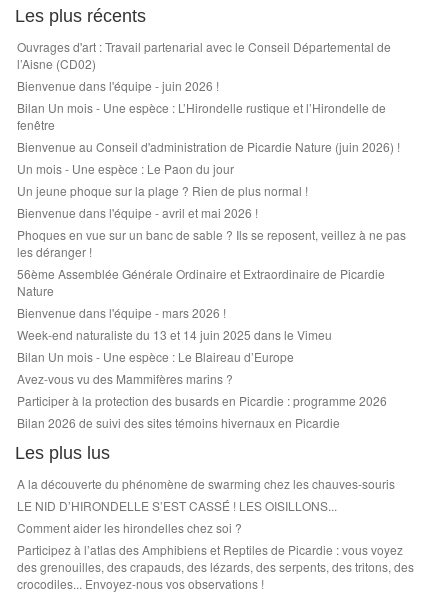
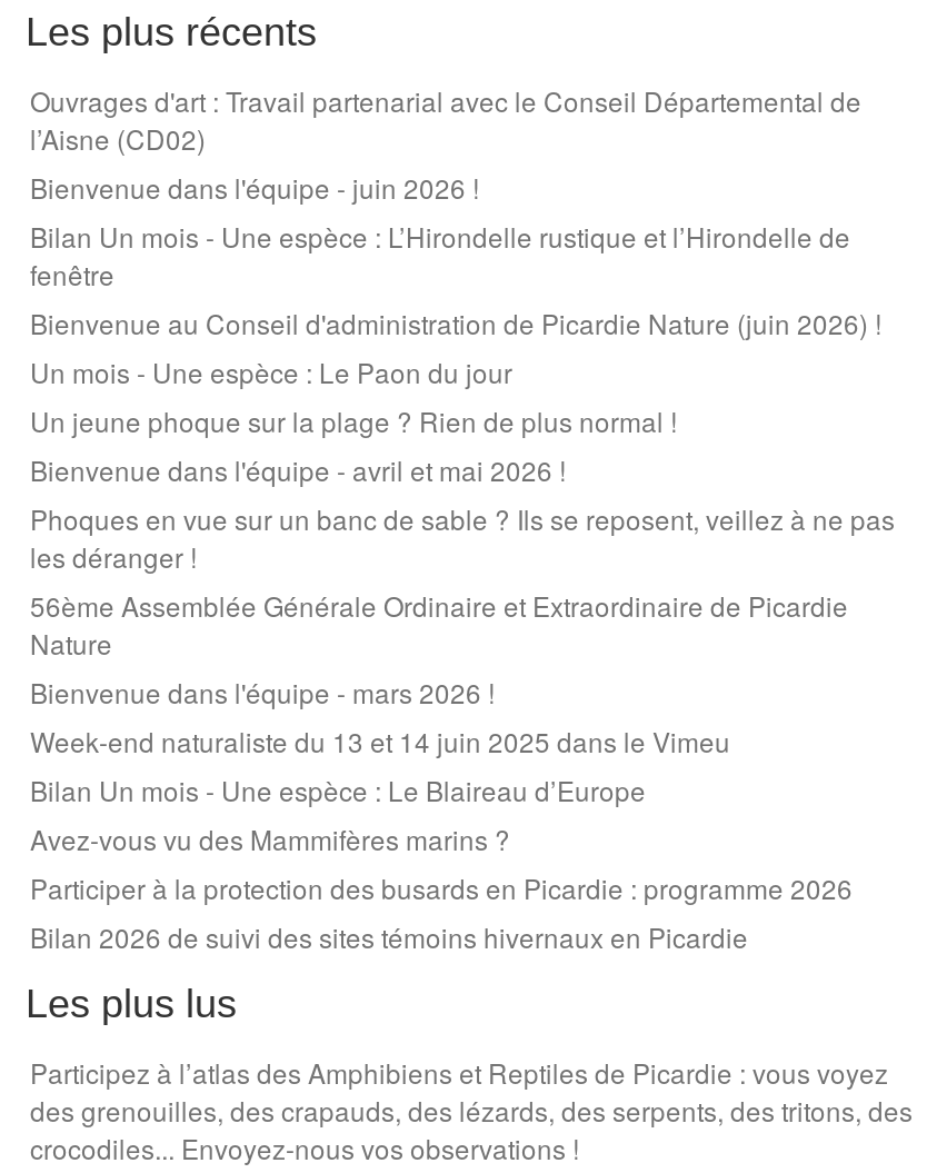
- A la découverte du phénomène de swarming chez les chauves-souris
- LE NID D’HIRONDELLE S’EST CASSÉ ! LES OISILLONS...
- Comment aider les hirondelles chez soi ?
